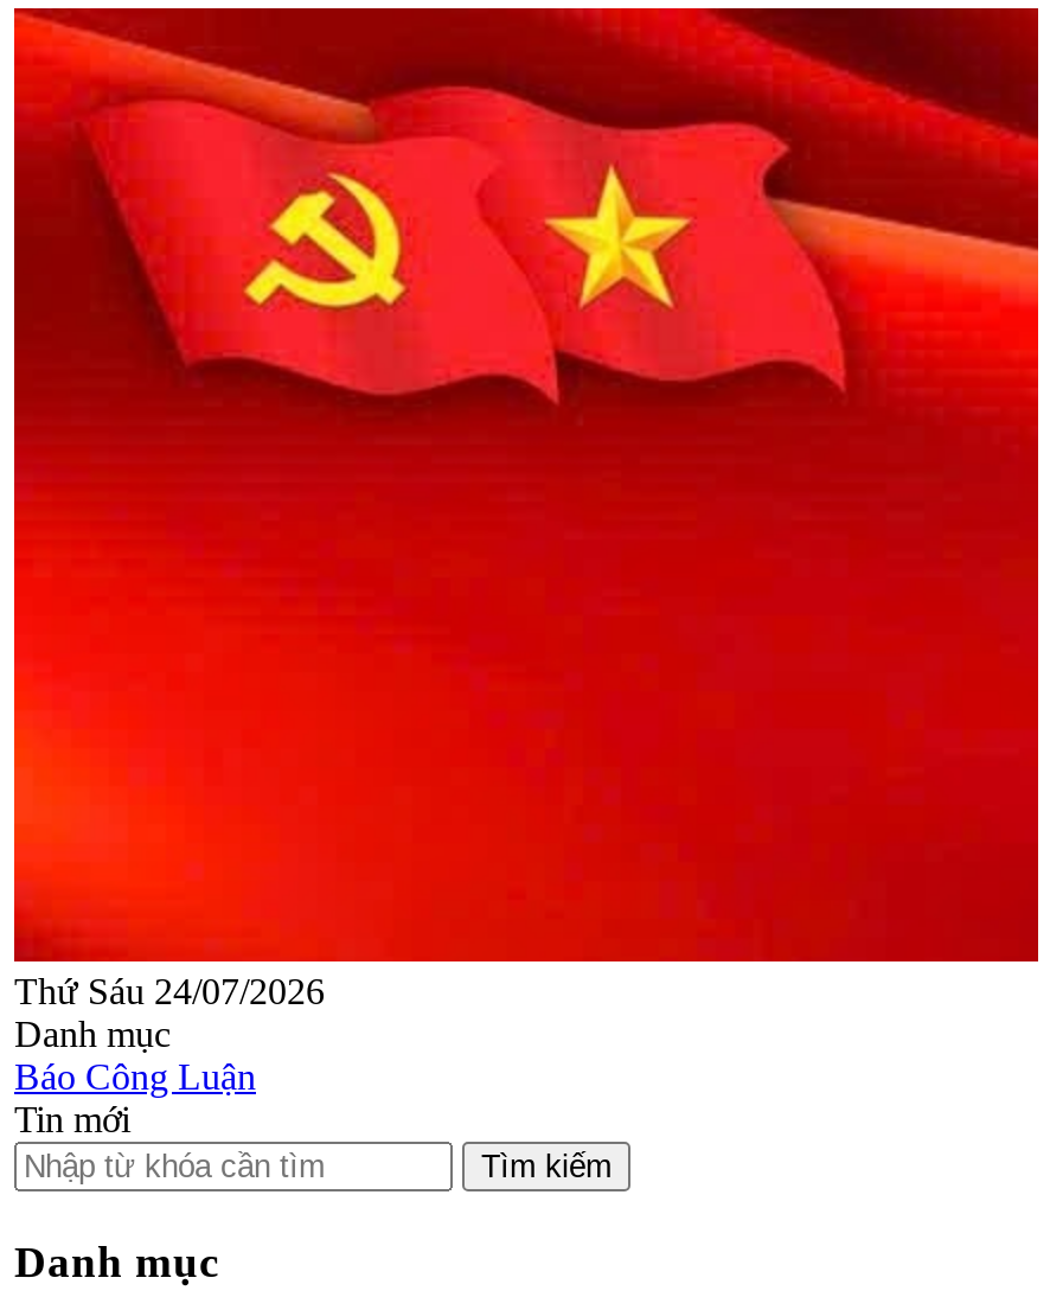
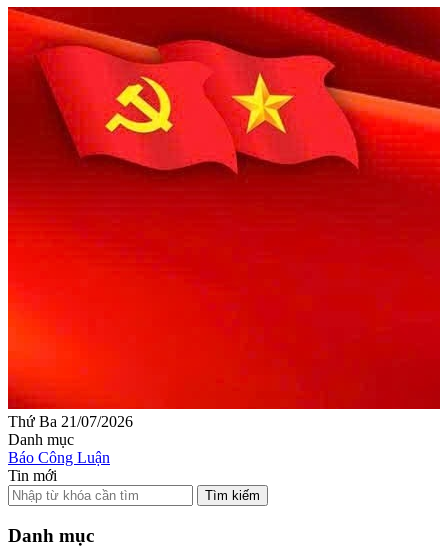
- Thứ Sáu 24/07/2026
+ Thứ Ba 21/07/2026
